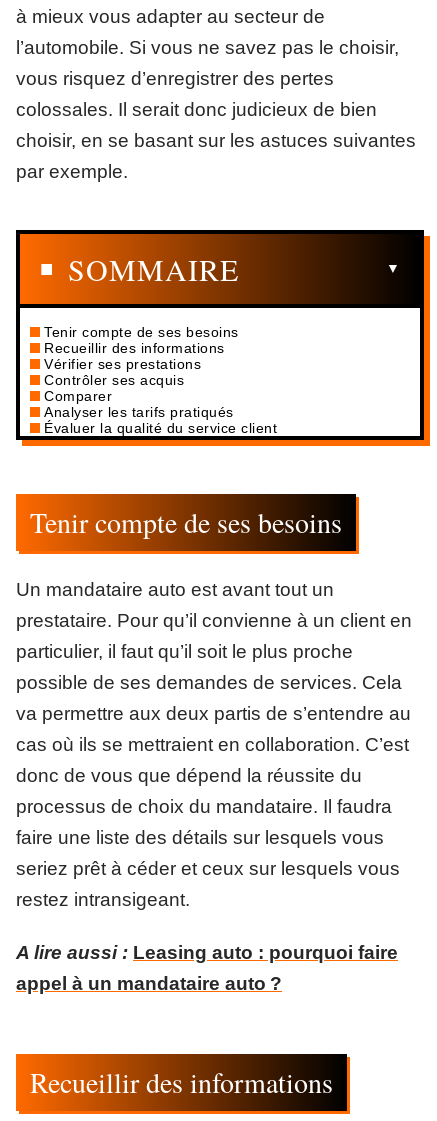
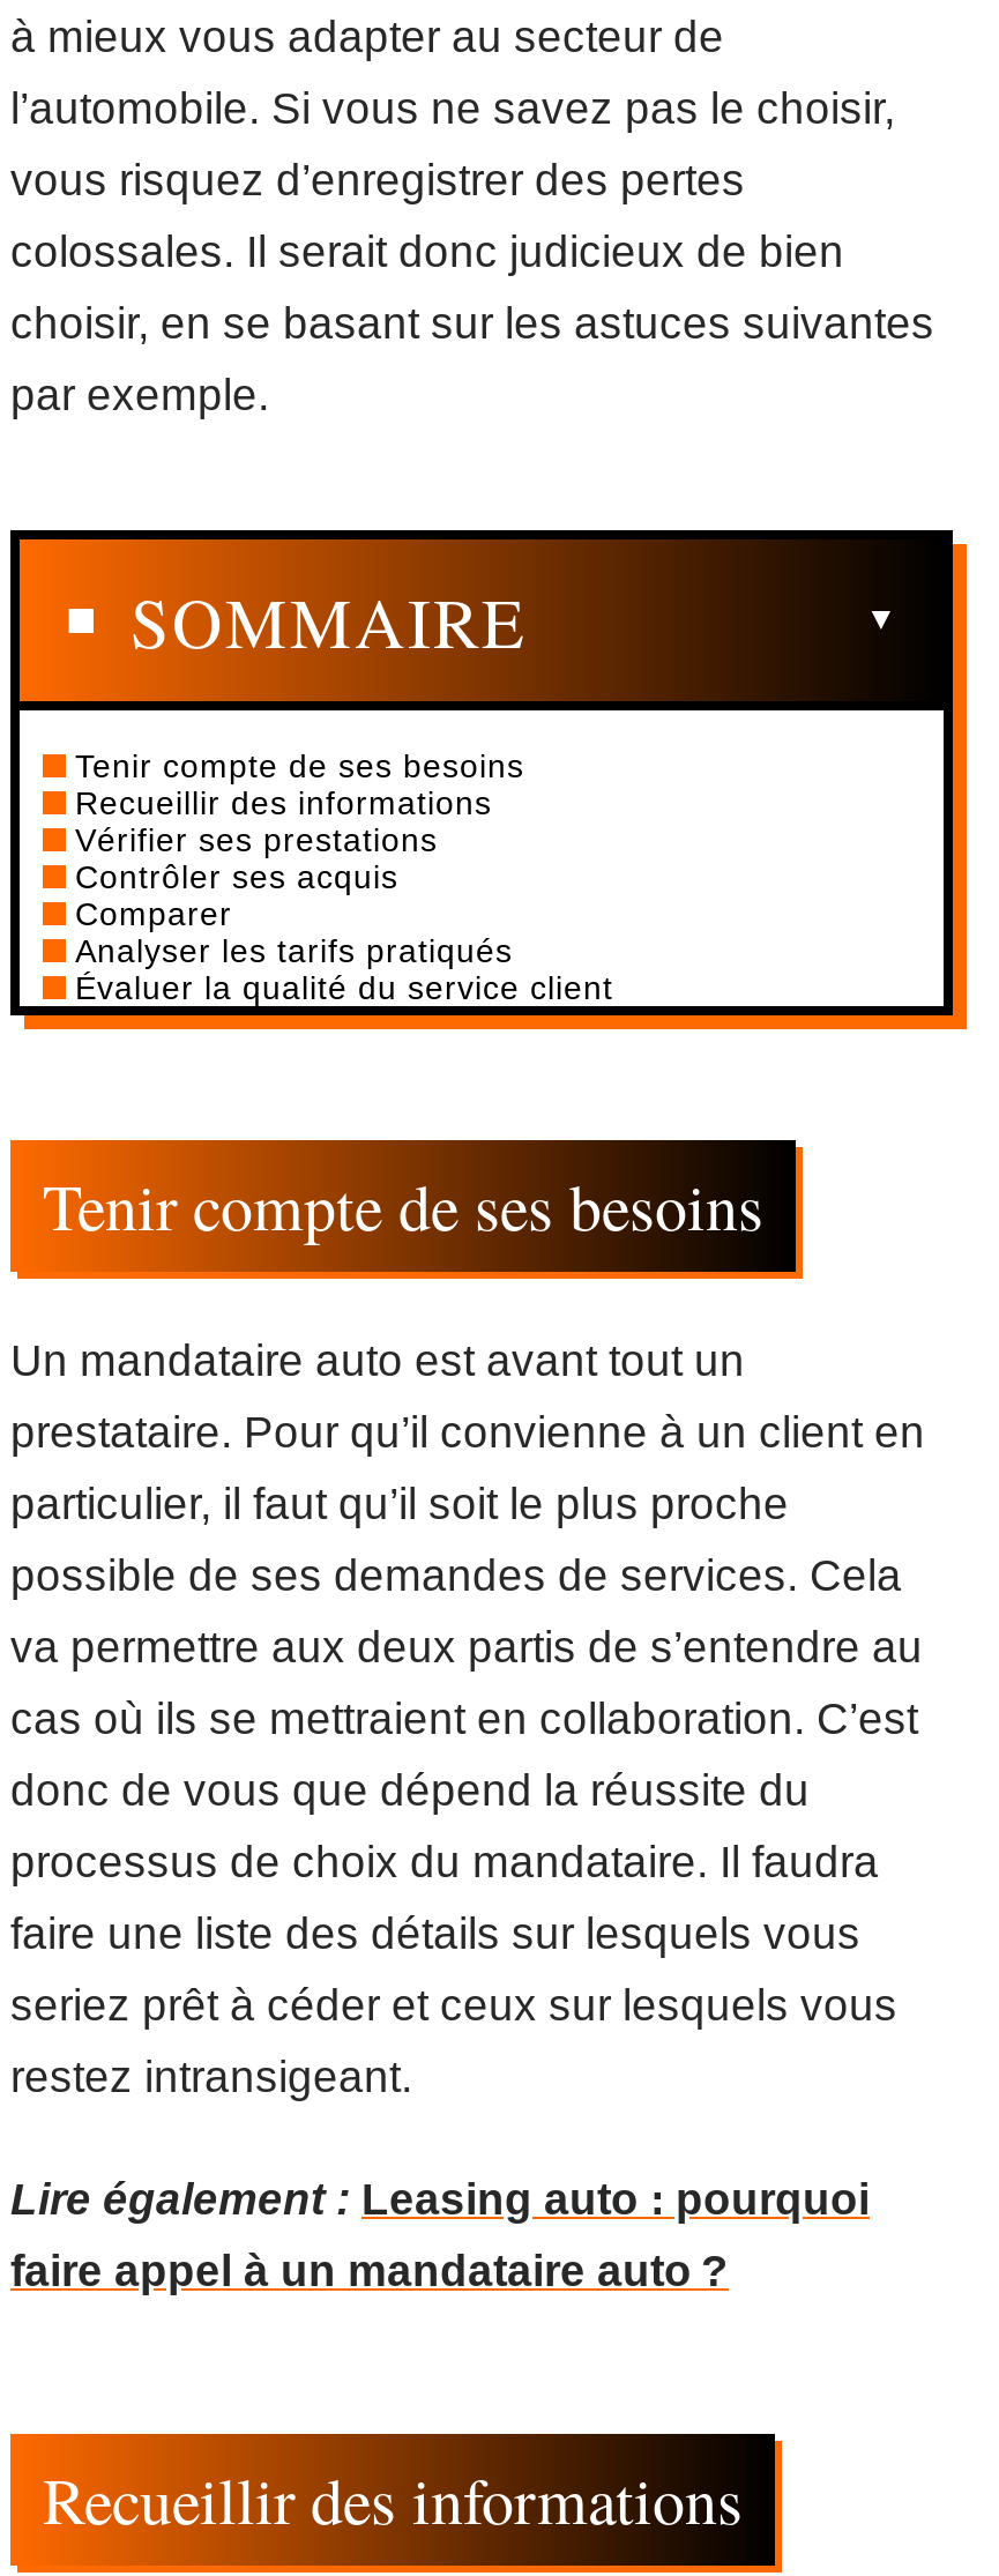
- A lire aussi : Leasing auto : pourquoi faire
+ Lire également : Leasing auto : pourquoi

- appel à un mandataire auto ?
+ faire appel à un mandataire auto ?
